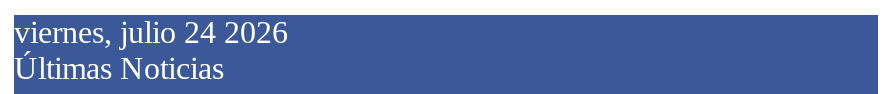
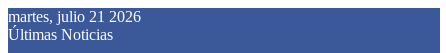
- viernes, julio 24 2026
+ martes, julio 21 2026
